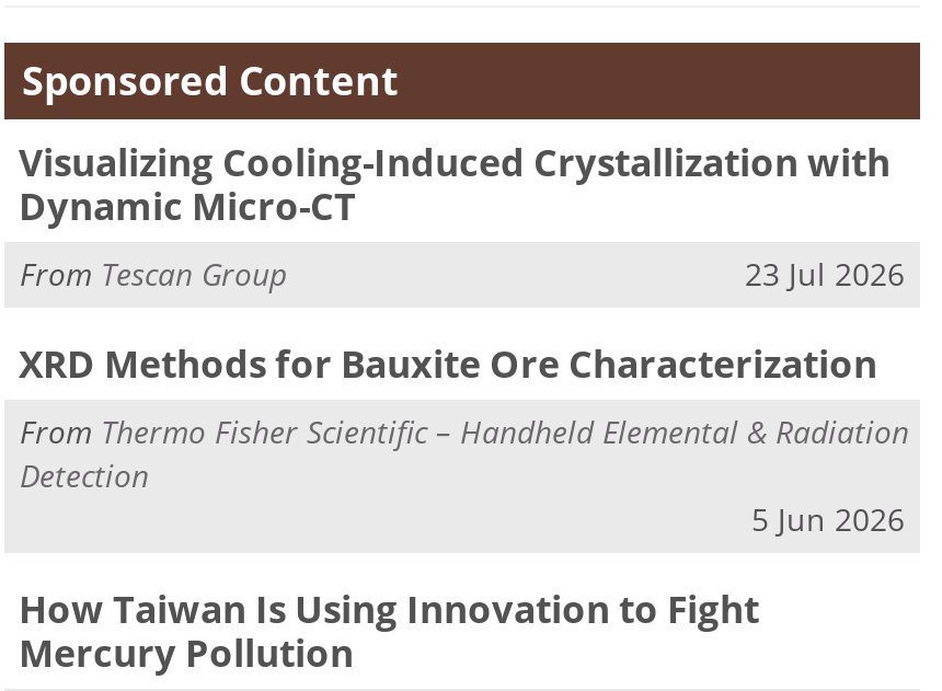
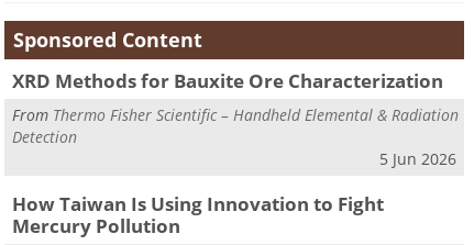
- Visualizing Cooling-Induced Crystallization with
- Dynamic Micro-CT
- From Tescan Group
- 23 Jul 2026
